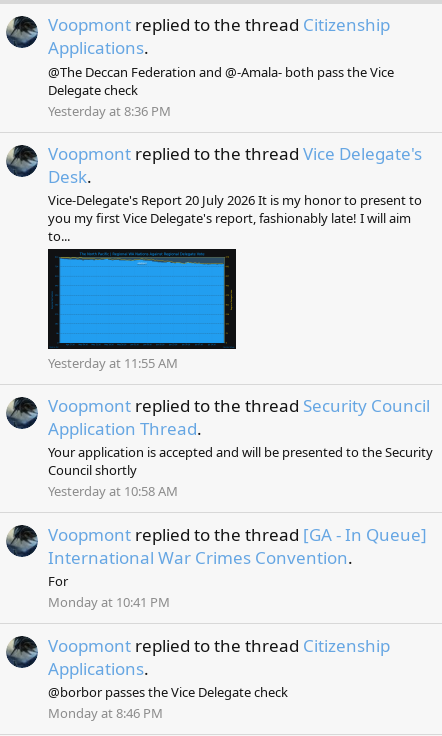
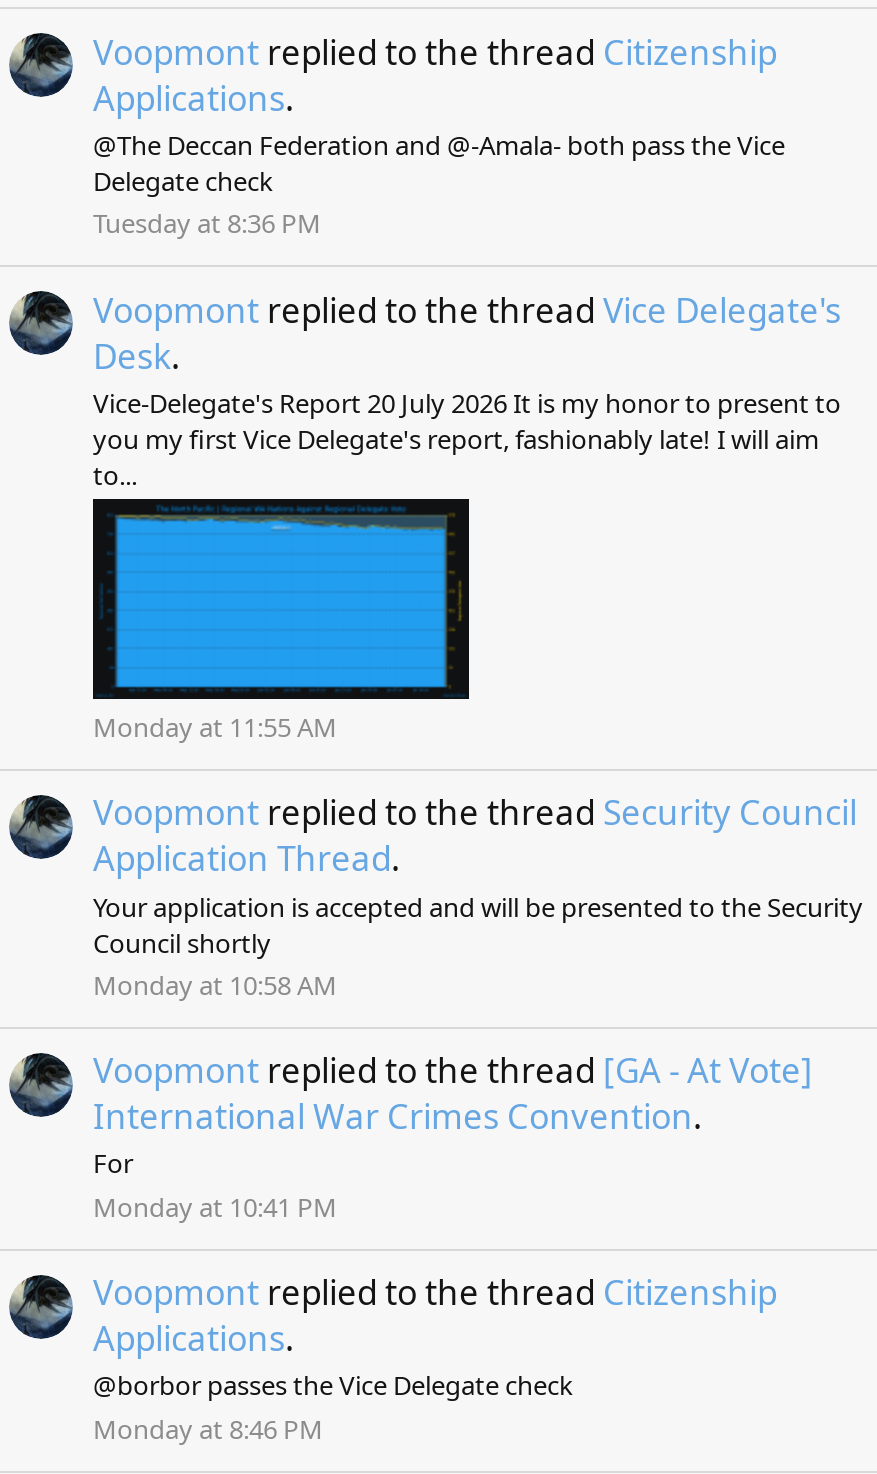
- Yesterday at 8:36 PM
+ Tuesday at 8:36 PM

- Yesterday at 11:55 AM
+ Monday at 11:55 AM

- Yesterday at 10:58 AM
+ Monday at 10:58 AM

- Voopmont replied to the thread [GA - In Queue]
+ Voopmont replied to the thread [GA - At Vote]
